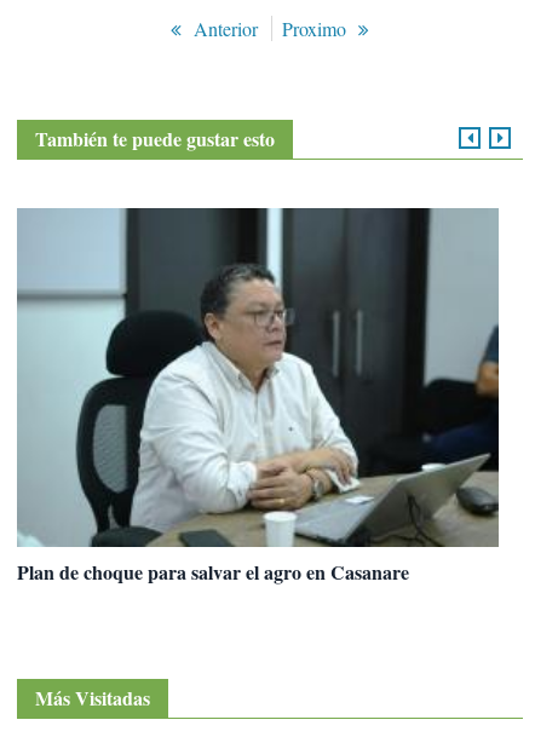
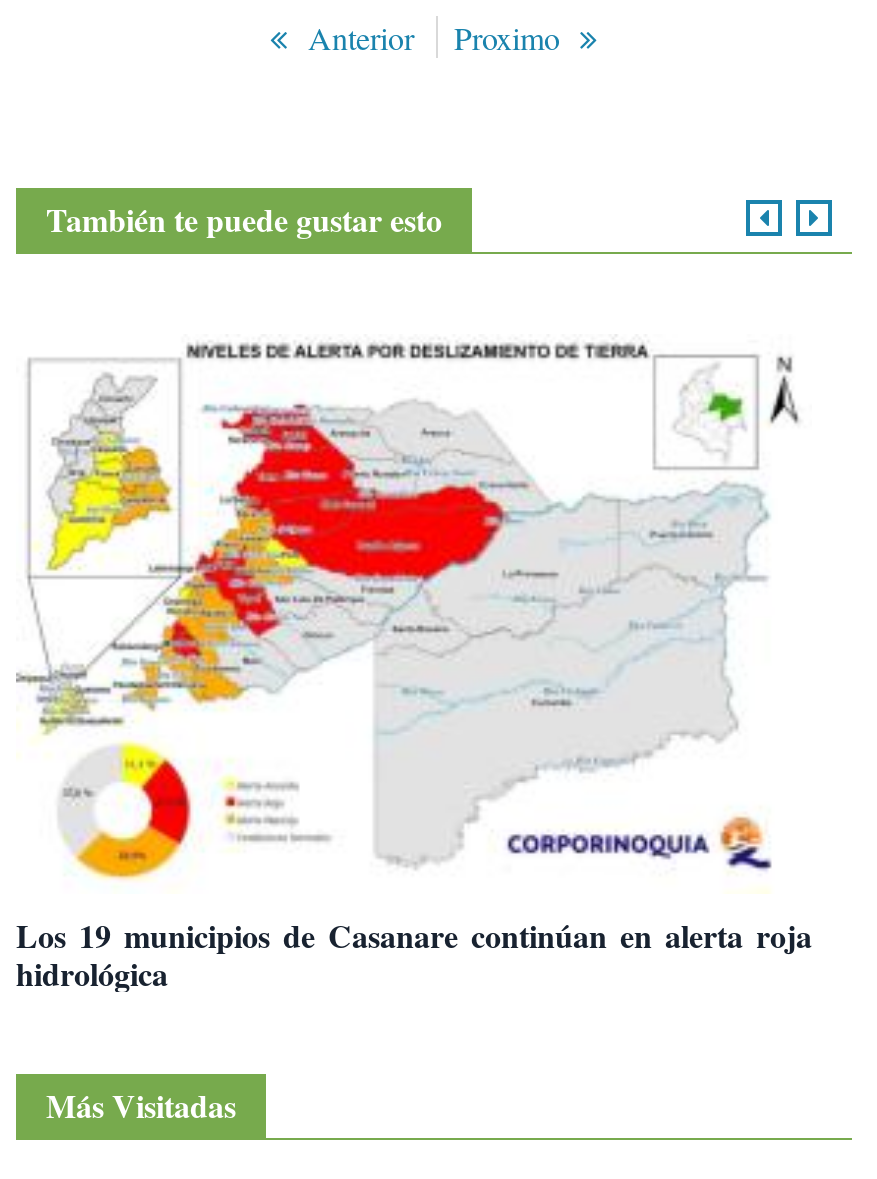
- [image]
- Plan de choque para salvar el agro en Casanare
+ [image]
+ Los 19 municipios de Casanare continúan en alerta roja
+ hidrológica
